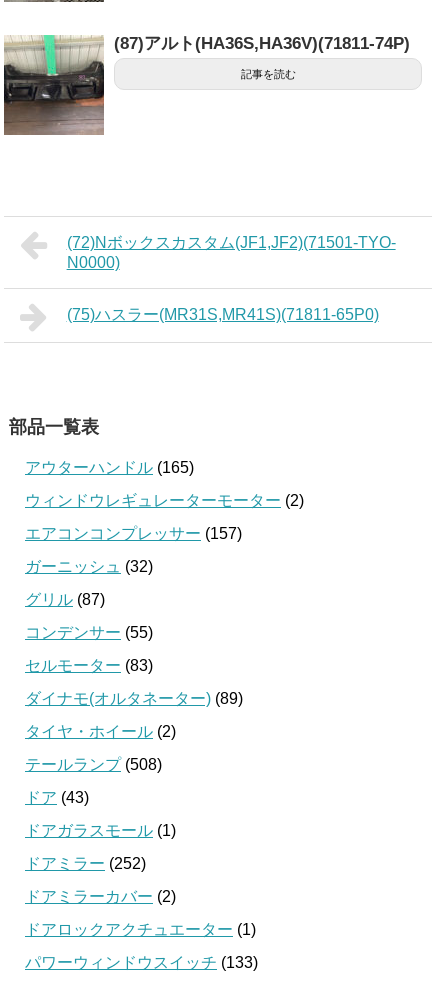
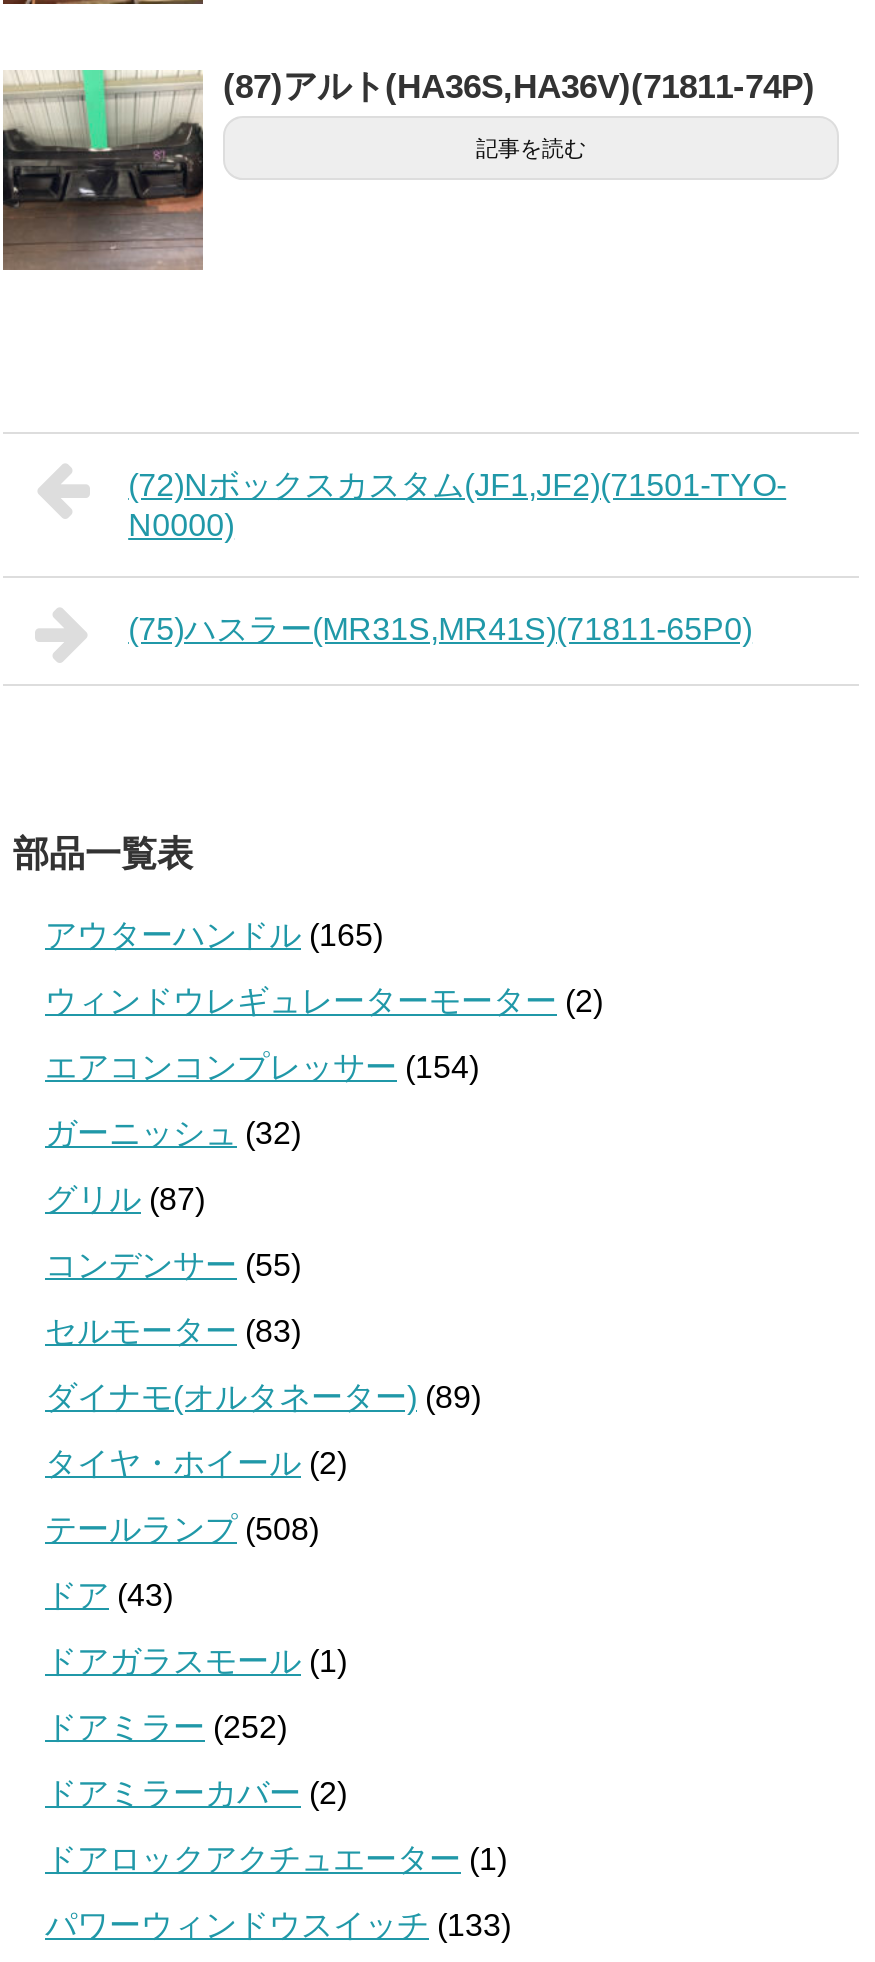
- エアコンコンプレッサー(157)
+ エアコンコンプレッサー(154)
